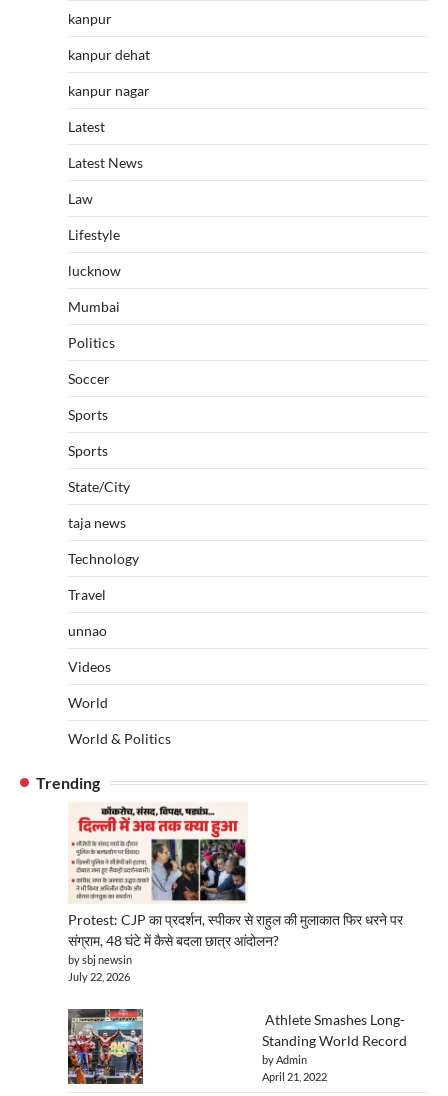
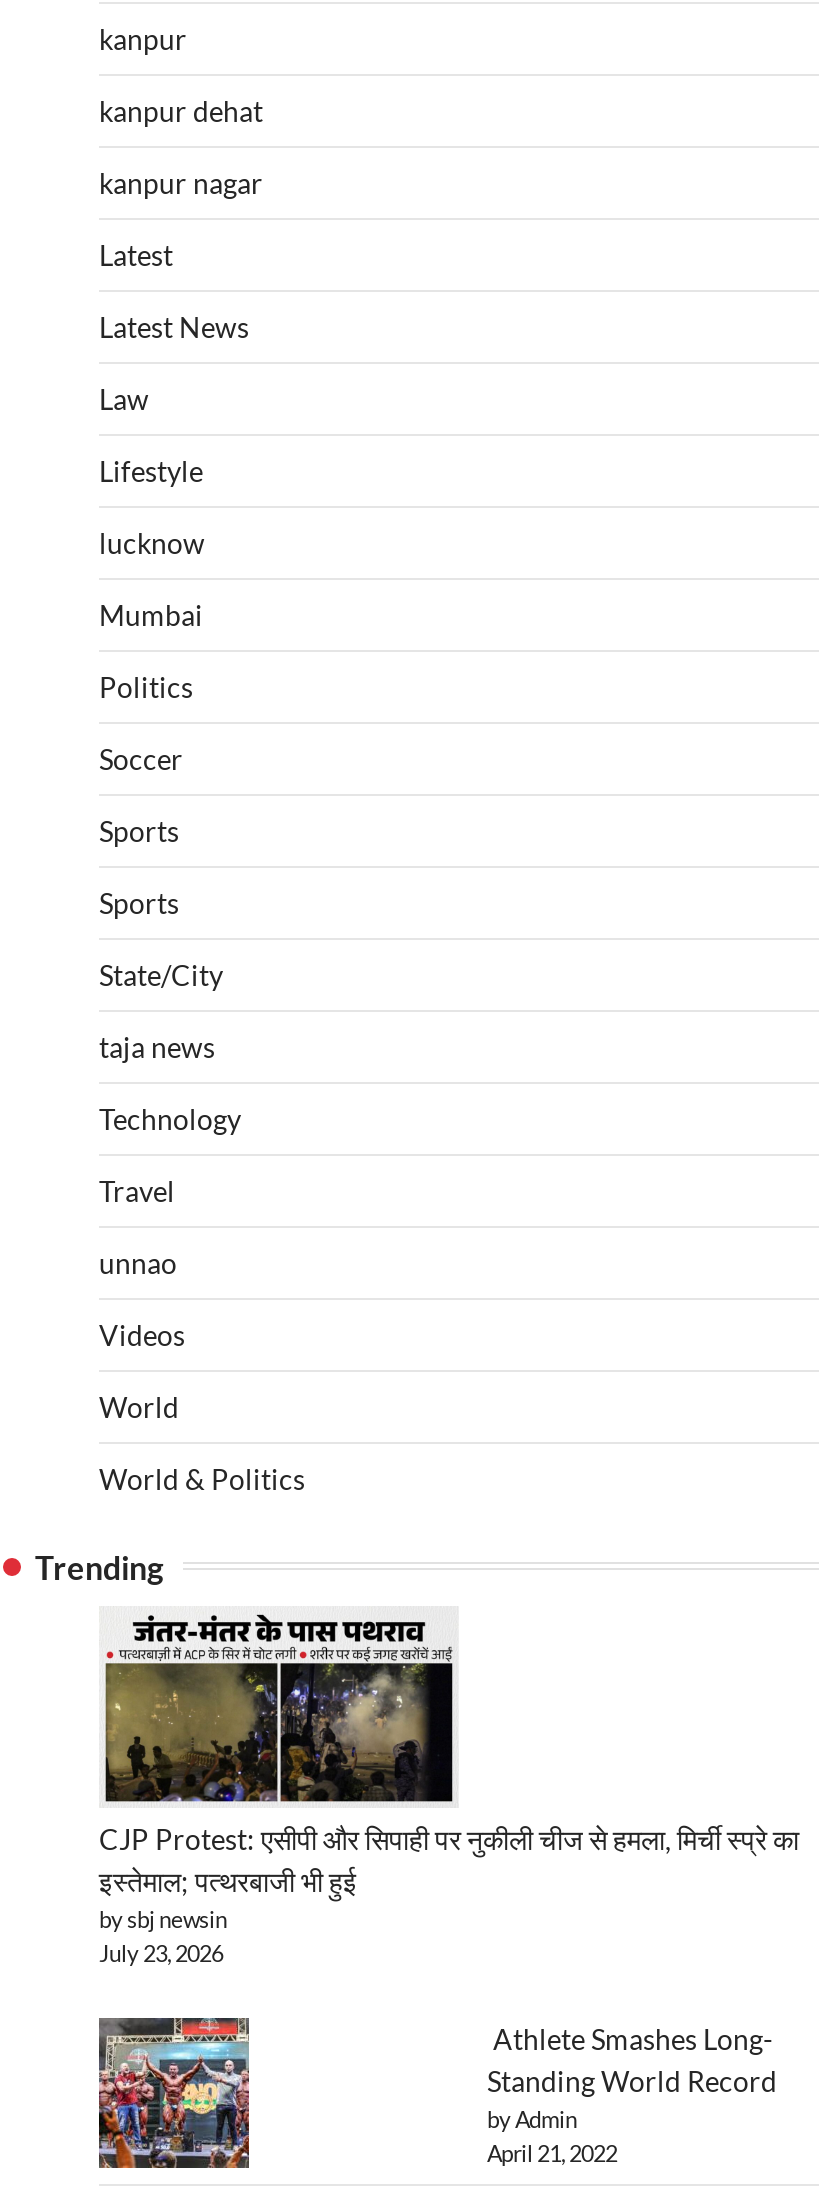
- [image]
- Protest: CJP का प्रदर्शन, स्पीकर से राहुल की मुलाकात फिर धरने पर
- संग्राम, 48 घंटे में कैसे बदला छात्र आंदोलन?
+ [image]
+ CJP Protest: एसीपी और सिपाही पर नुकीली चीज से हमला, मिर्ची स्प्रे का
+ इस्तेमाल; पत्थरबाजी भी हुई

- July 22, 2026
+ July 23, 2026
